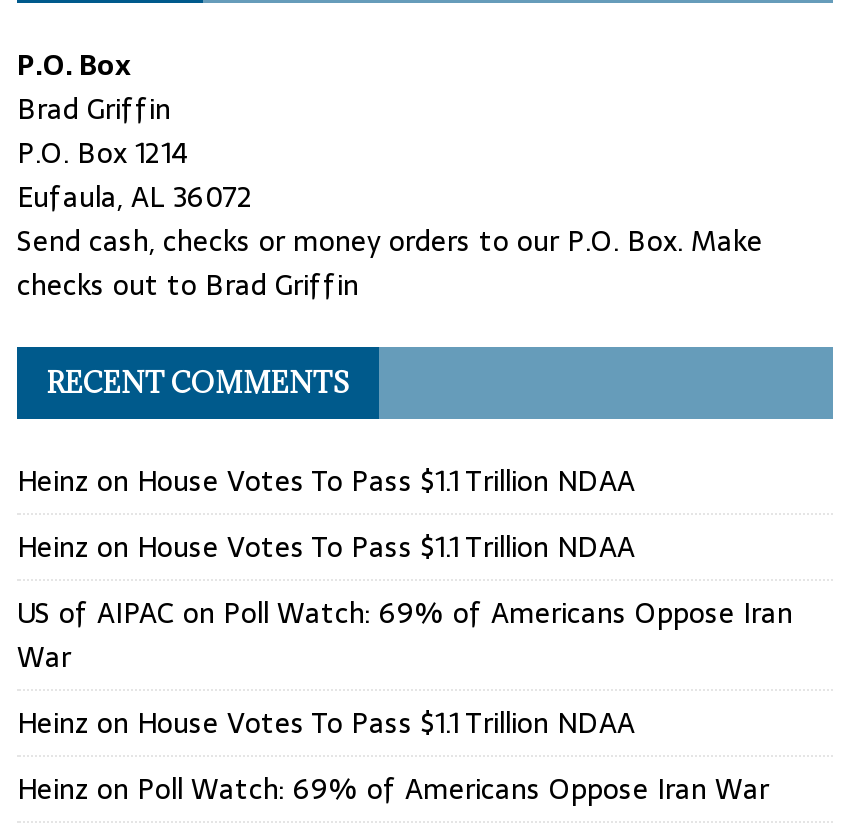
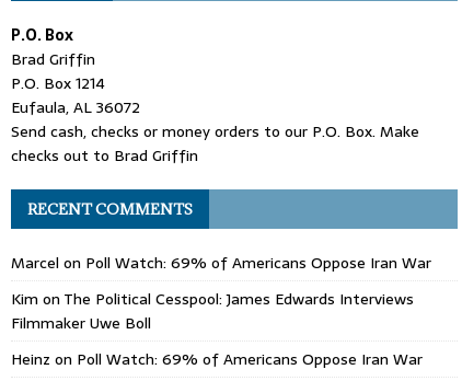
- Heinz on House Votes To Pass $1.1 Trillion NDAA
- Heinz on House Votes To Pass $1.1 Trillion NDAA
- US of AIPAC on Poll Watch: 69% of Americans Oppose Iran
- War
- Heinz on House Votes To Pass $1.1 Trillion NDAA
+ Marcel on Poll Watch: 69% of Americans Oppose Iran War
+ Kim on The Political Cesspool: James Edwards Interviews
+ Filmmaker Uwe Boll
